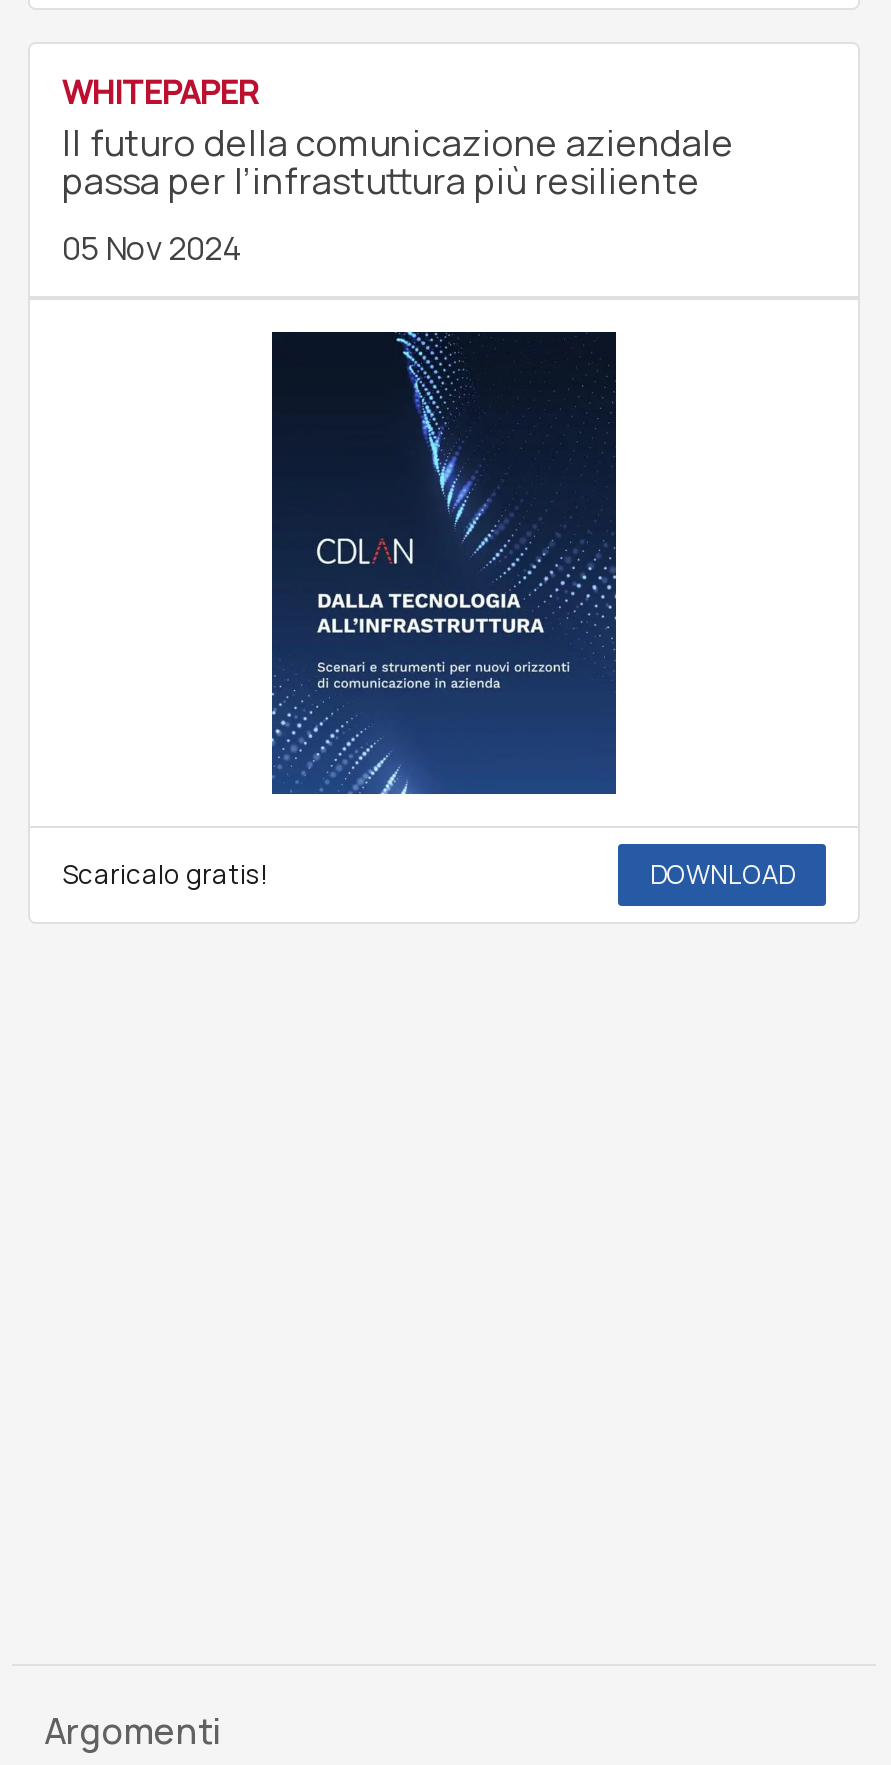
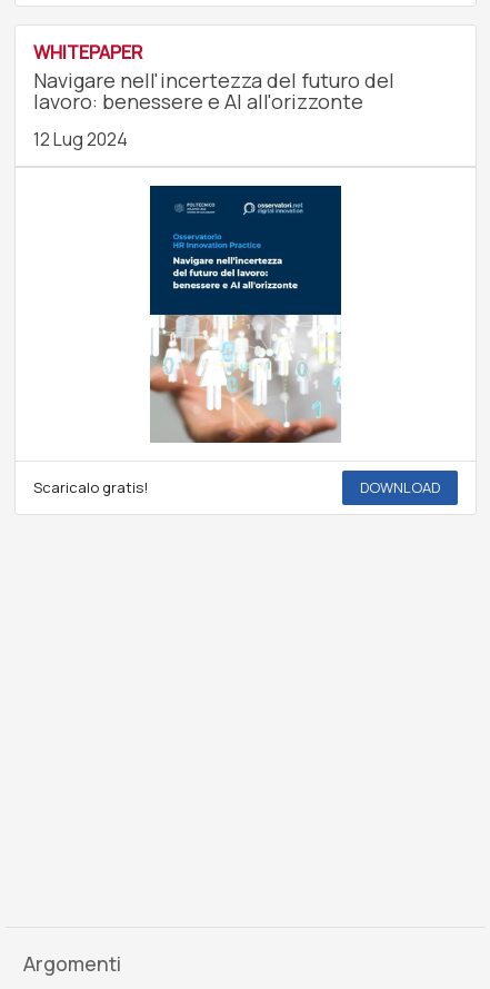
- Il futuro della comunicazione aziendale
- passa per l’infrastuttura più resiliente
+ Navigare nell'incertezza del futuro del
+ lavoro: benessere e AI all'orizzonte

- 05 Nov 2024
+ 12 Lug 2024

- [image]
+ [image]
